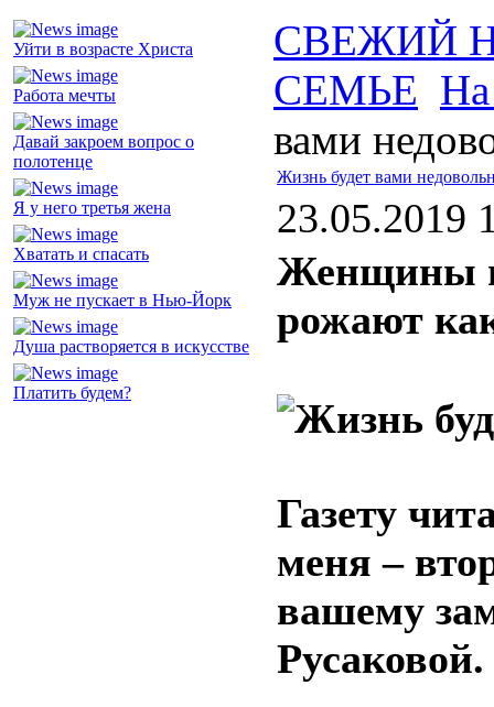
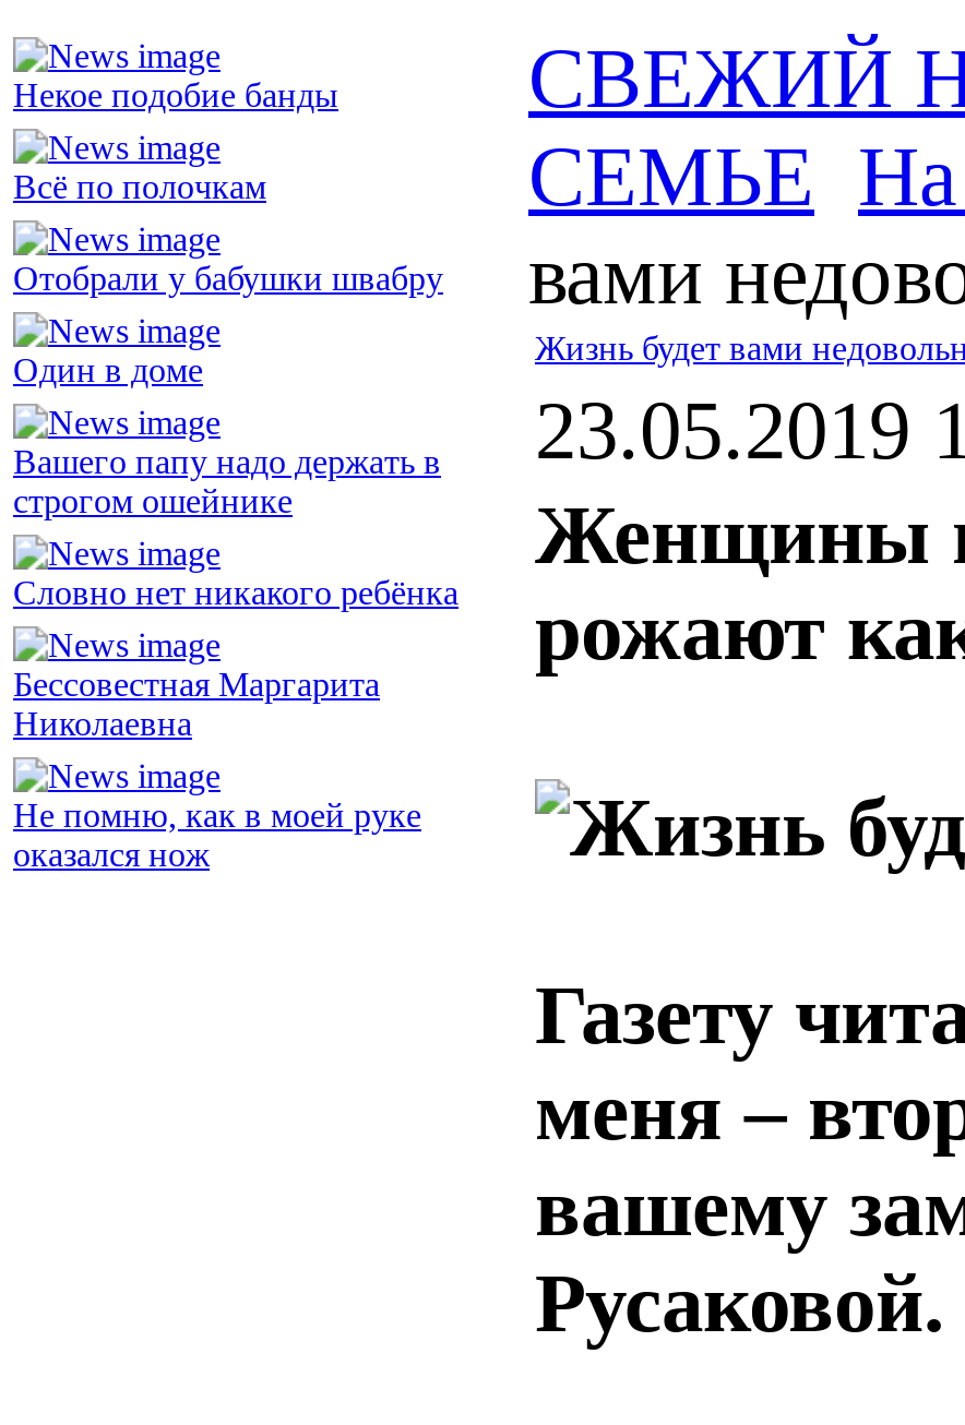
- Уйти в возрасте Христа
+ Некое подобие банды

- Работа мечты
+ Всё по полочкам

- Давай закроем вопрос о
- полотенце
+ Отобрали у бабушки швабру

- Я у него третья жена
+ Один в доме

- Хватать и спасать
+ Вашего папу надо держать в
+ строгом ошейнике

- Муж не пускает в Нью-Йорк
+ Словно нет никакого ребёнка

- Душа растворяется в искусстве
+ Бессовестная Маргарита
+ Николаевна

- Платить будем?
+ Не помню, как в моей руке
+ оказался нож
